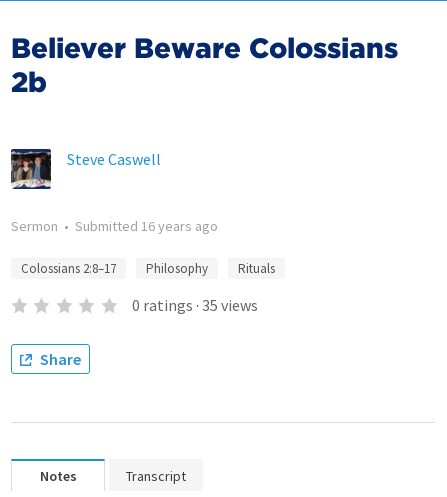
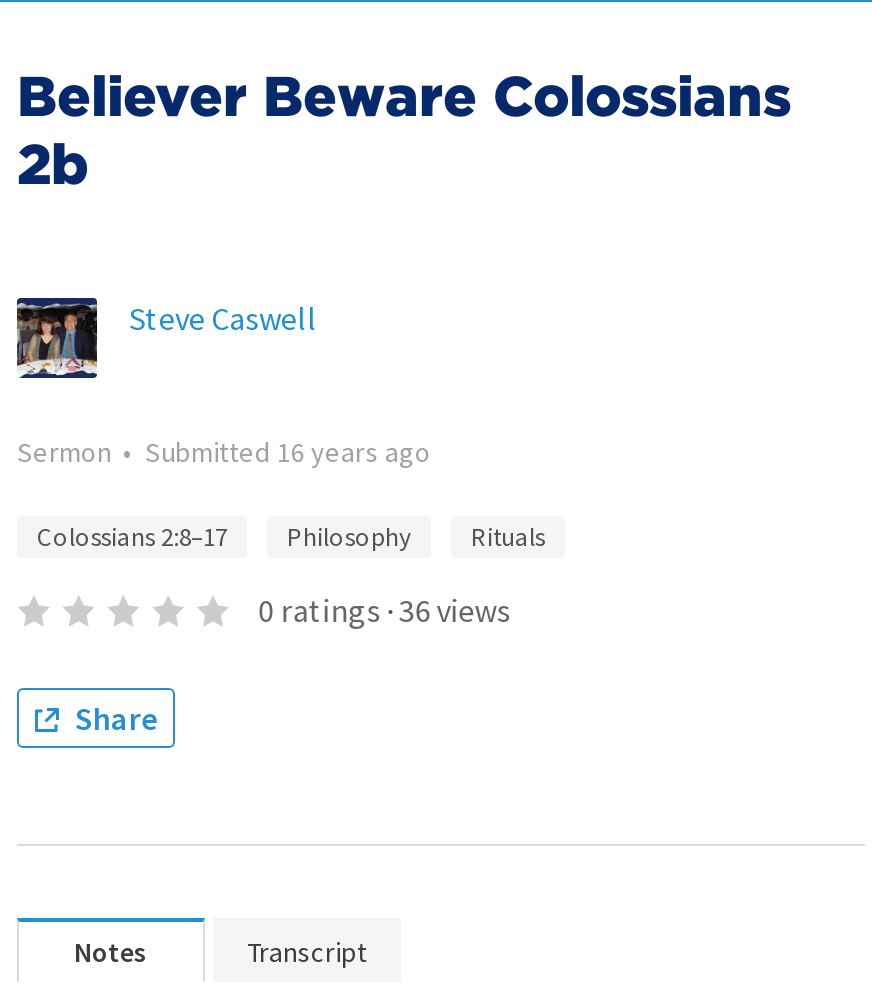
- 0 ratings · 35 views
+ 0 ratings · 36 views
